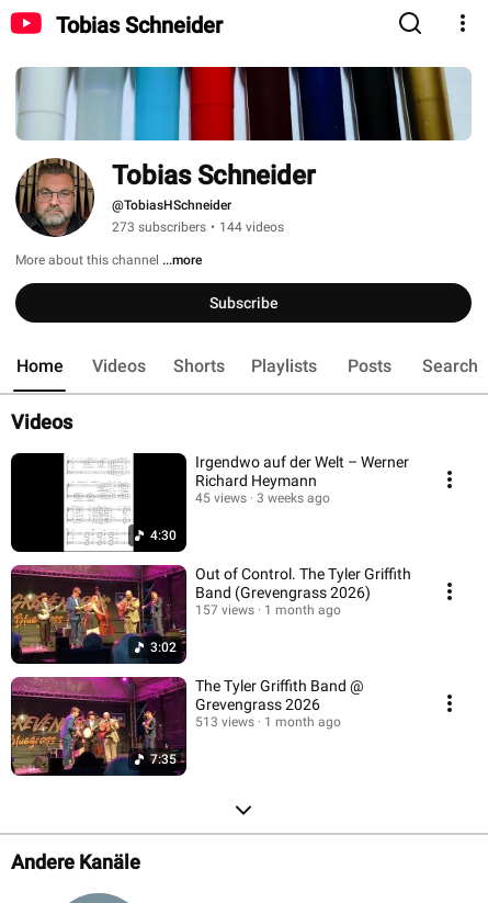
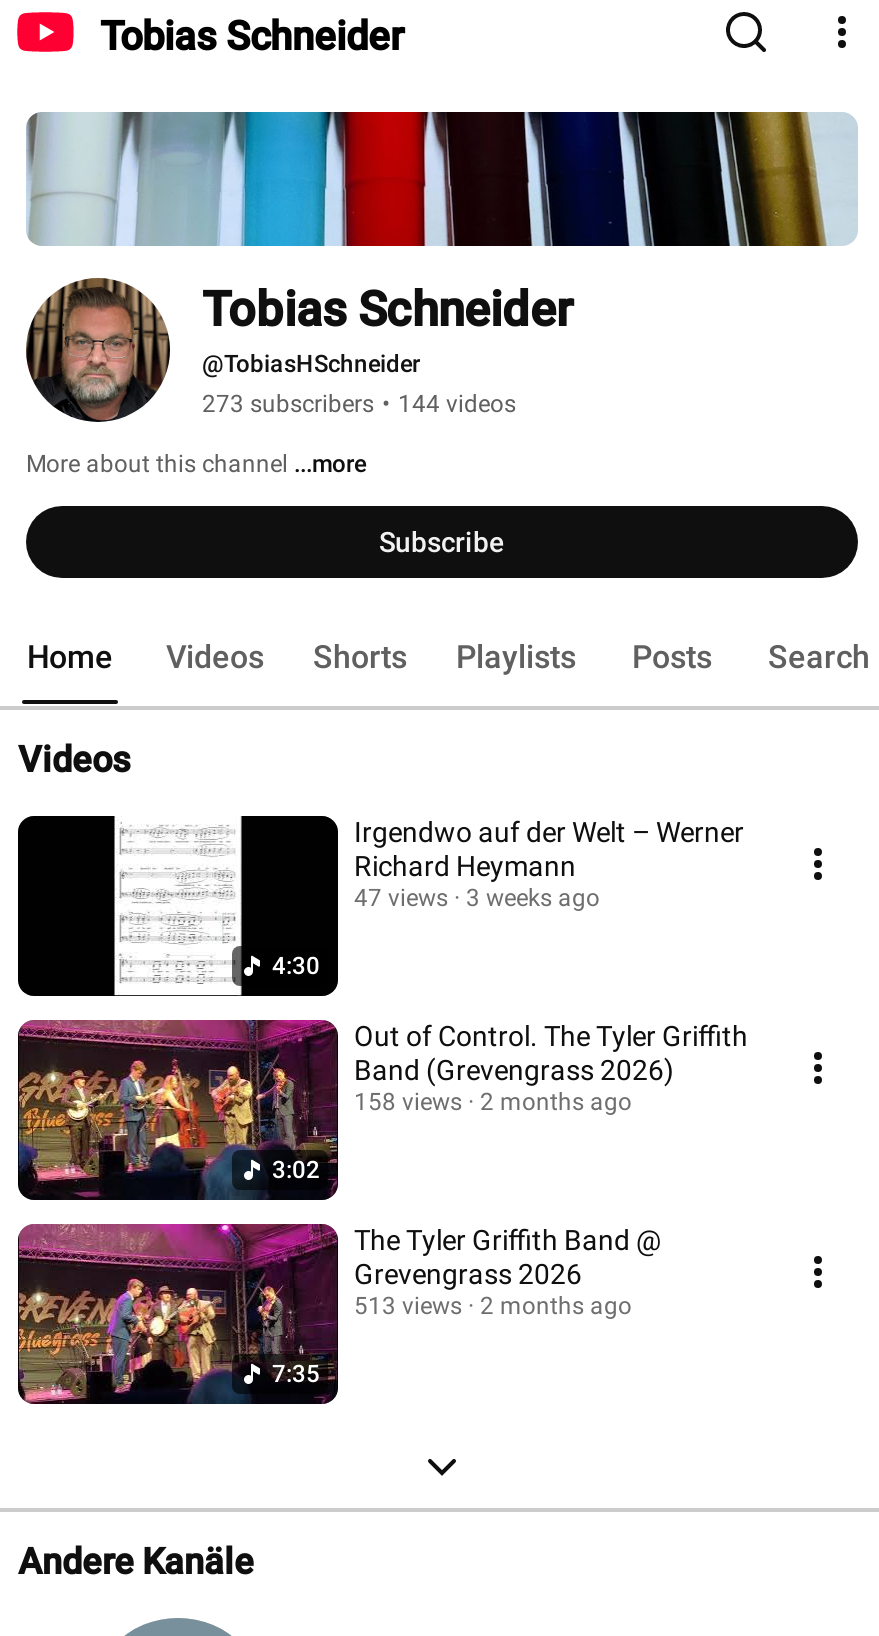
- 45 views 3 weeks ago
+ 47 views 3 weeks ago

- 157 views
+ 158 views

- 1 month ago
+ 2 months ago

- 513 views 1 month ago
+ 513 views 2 months ago
